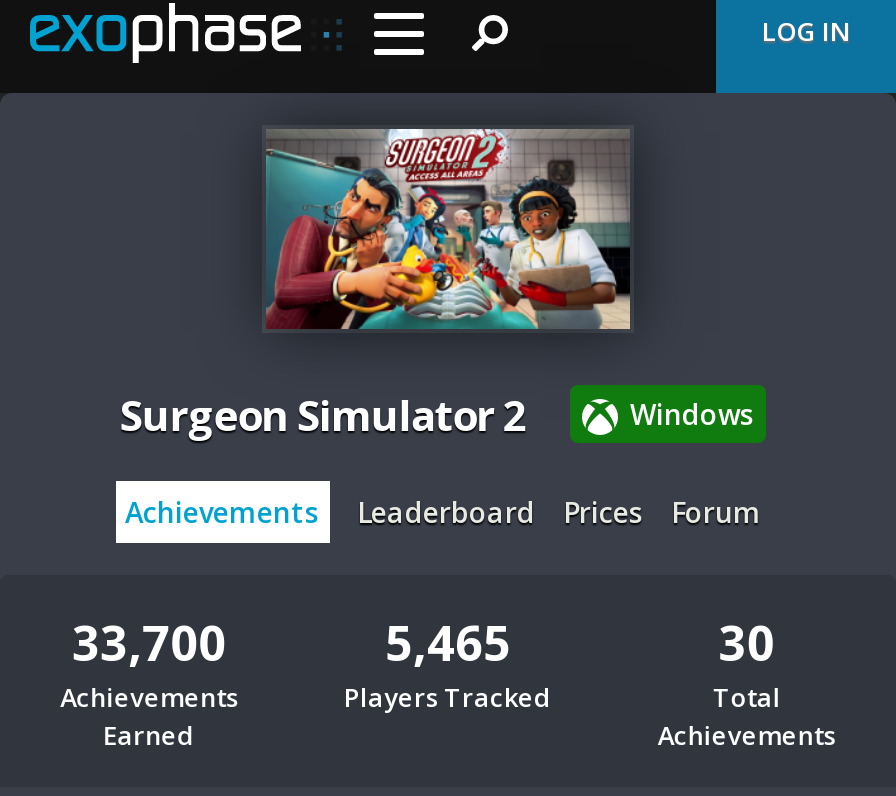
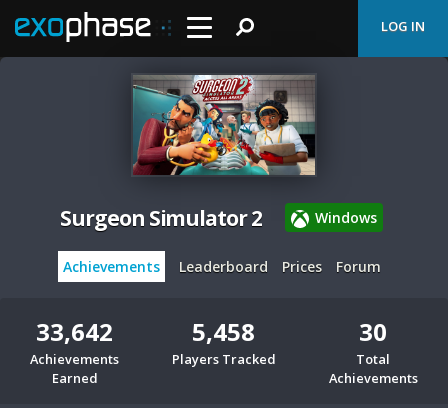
- 33,700
+ 33,642

- 5,465
+ 5,458
